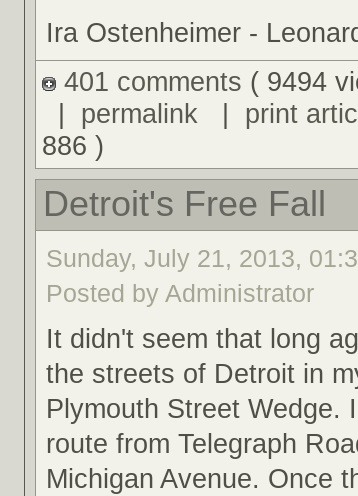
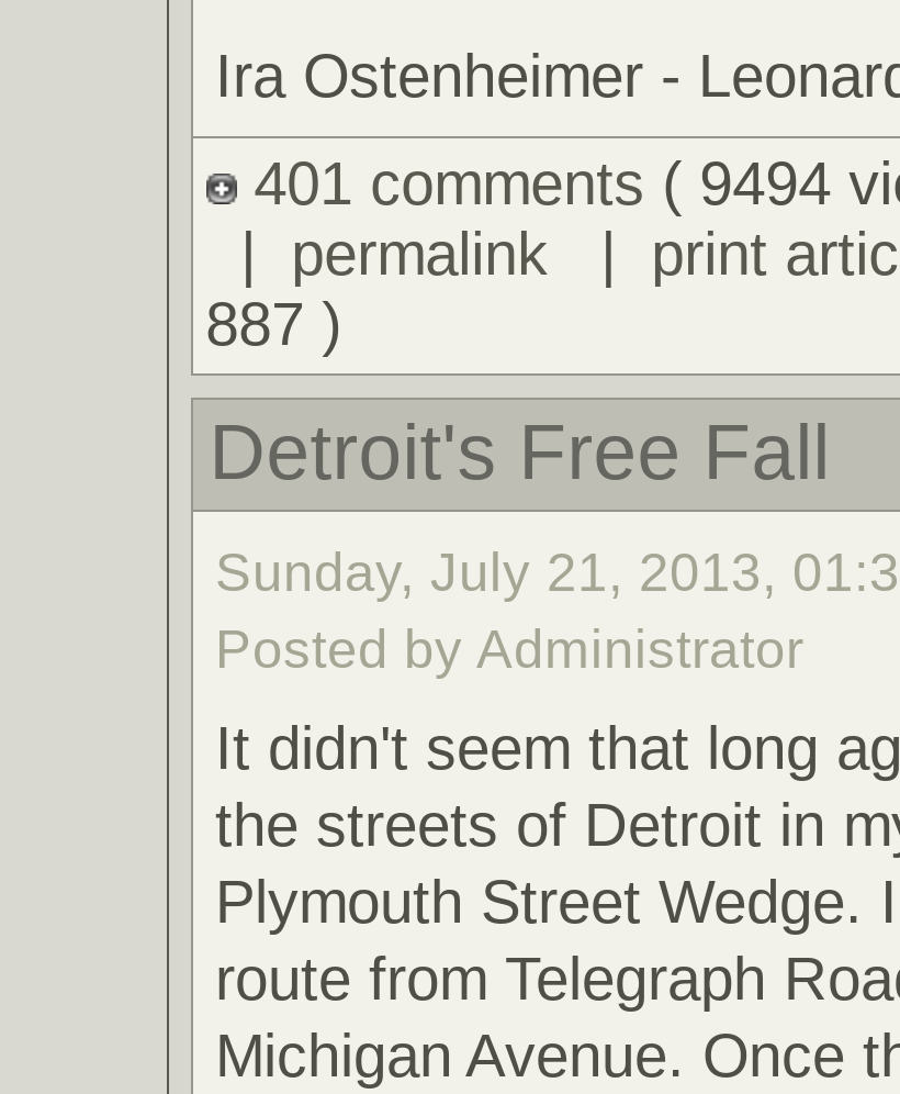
- 886 )
+ 887 )
